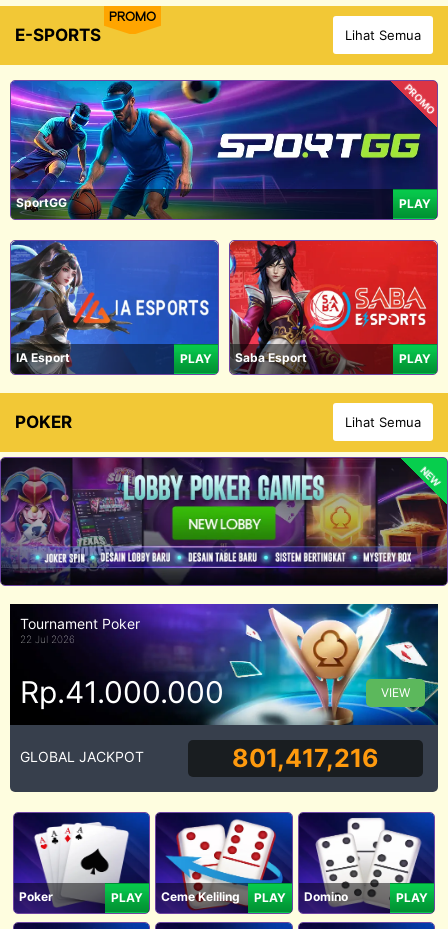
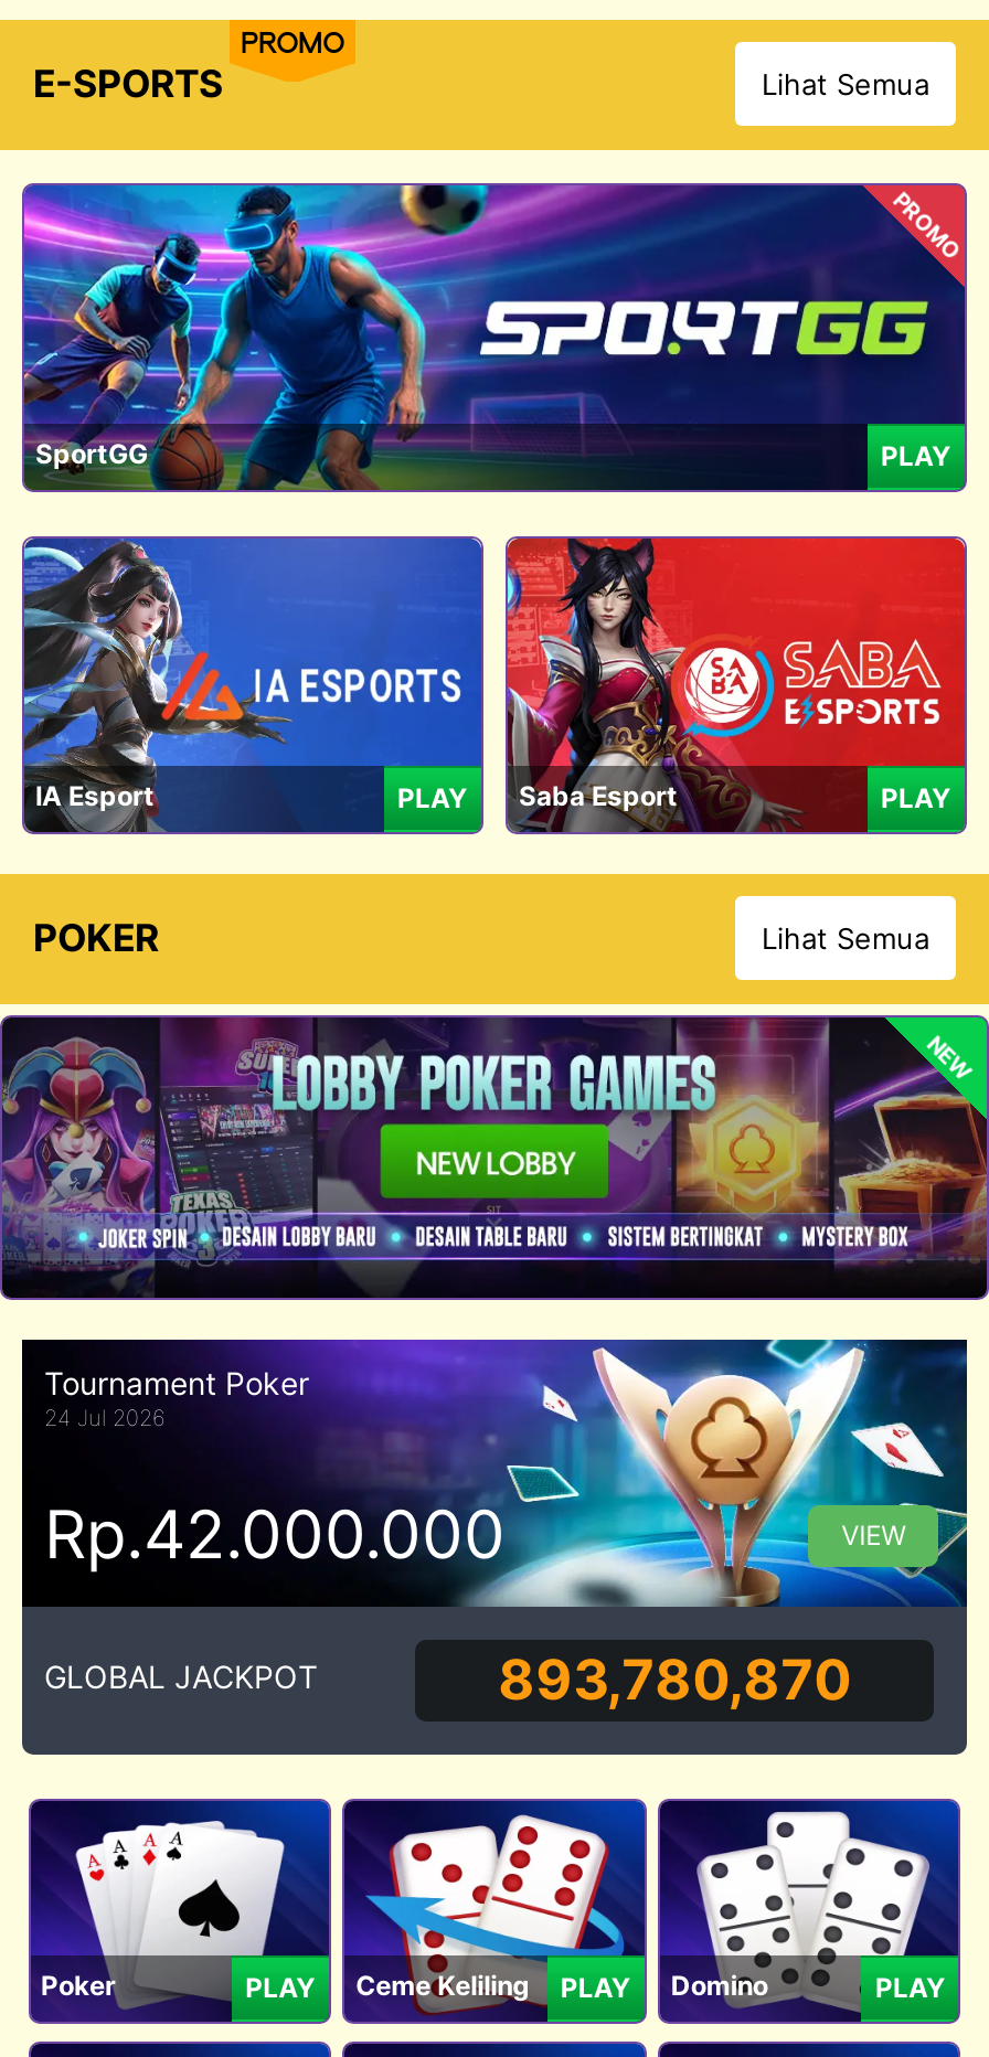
- 22 Jul 2026
+ 24 Jul 2026

- Rp.41.000.000
+ Rp.42.000.000

- 801,417,216
+ 893,780,870
